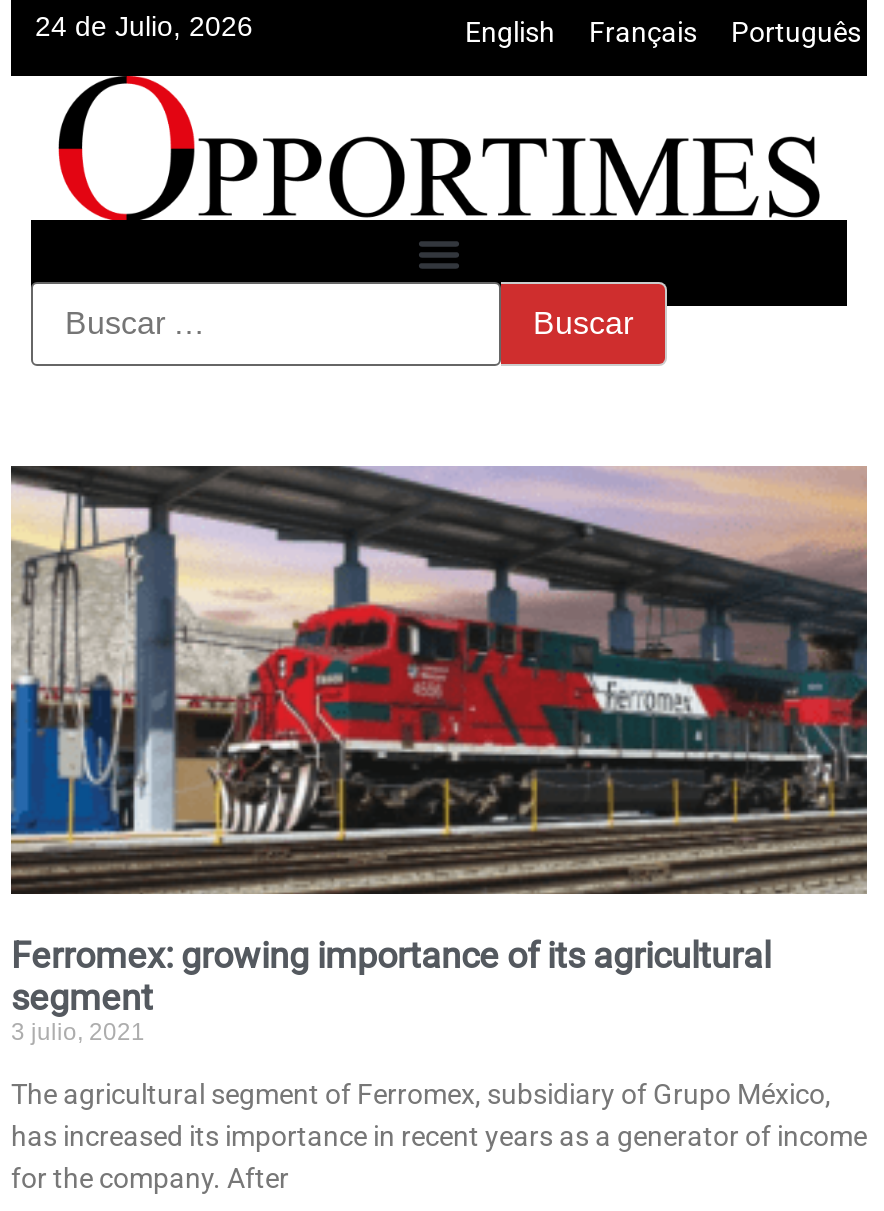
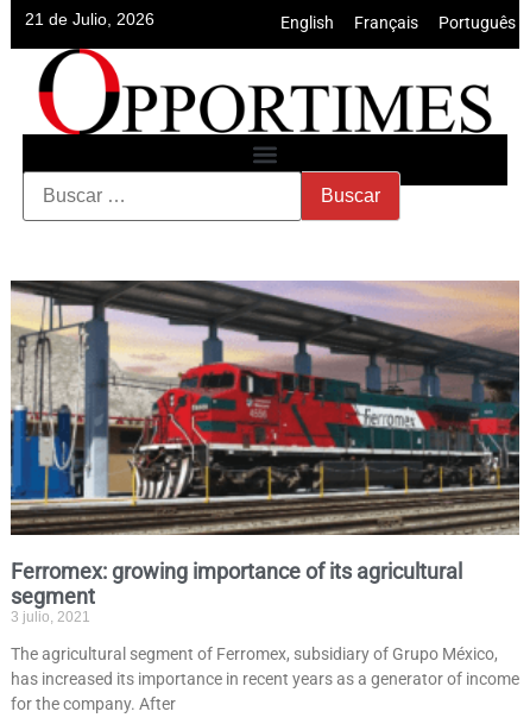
- 24 de Julio, 2026
+ 21 de Julio, 2026
